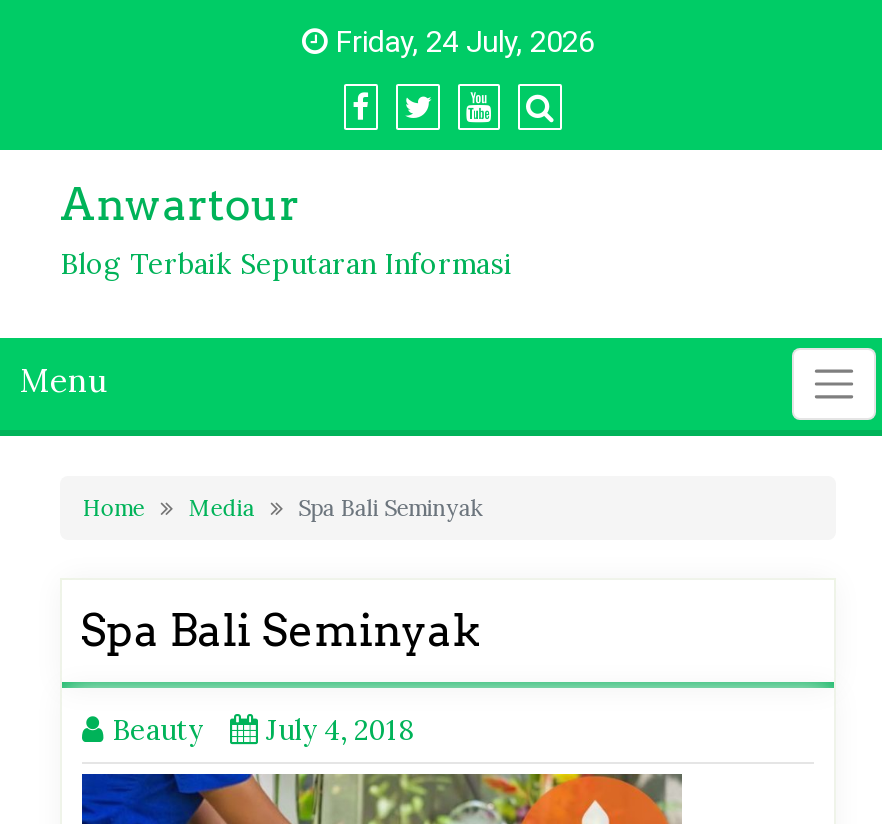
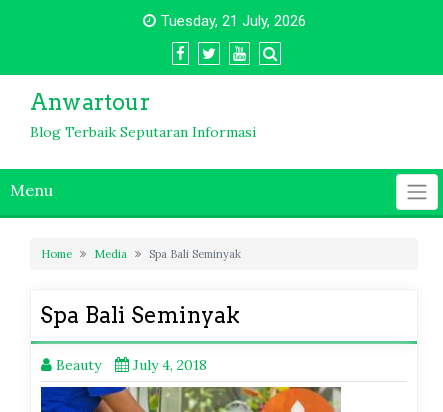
- Friday, 24 July, 2026
+ Tuesday, 21 July, 2026
